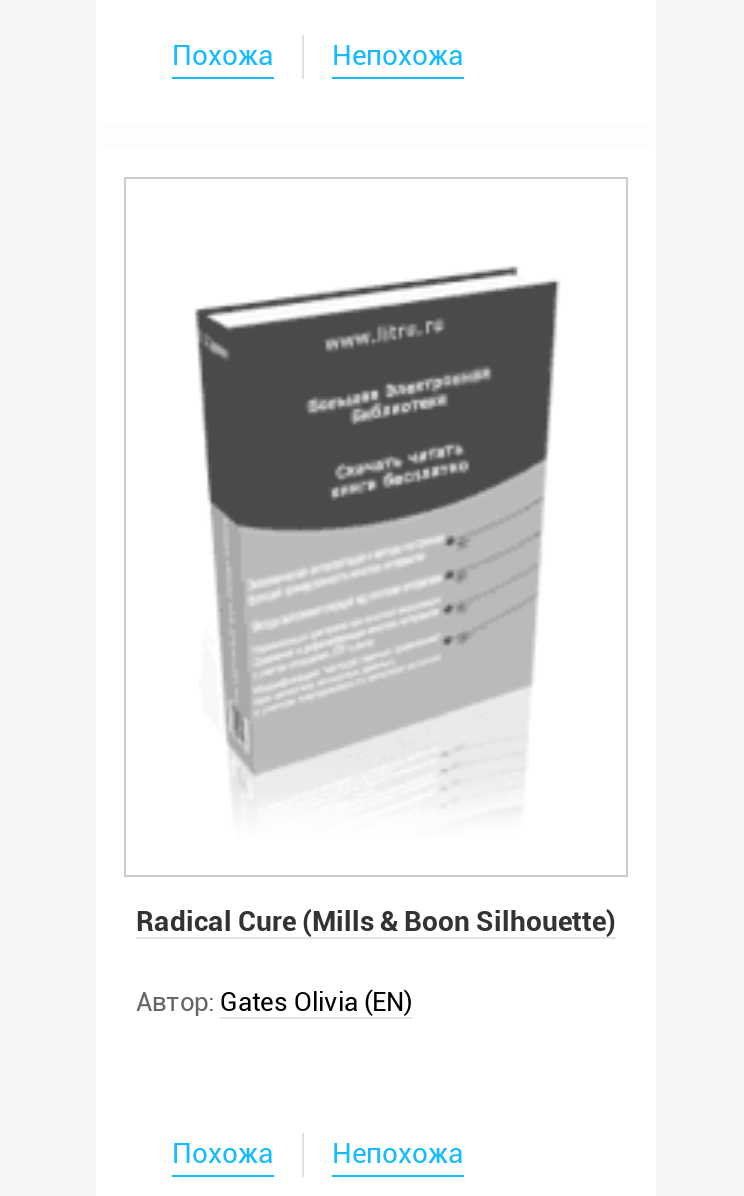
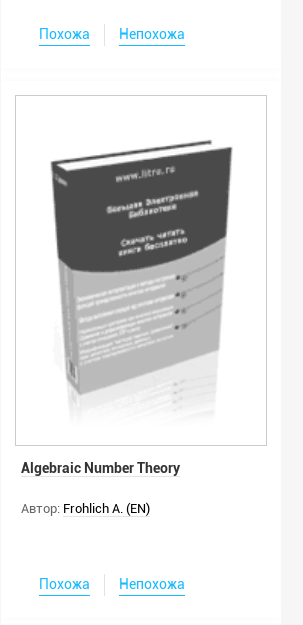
- Radical Cure (Mills & Boon Silhouette)
+ Algebraic Number Theory

- Автор: Gates Olivia (EN)
+ Автор: Frohlich A. (EN)
